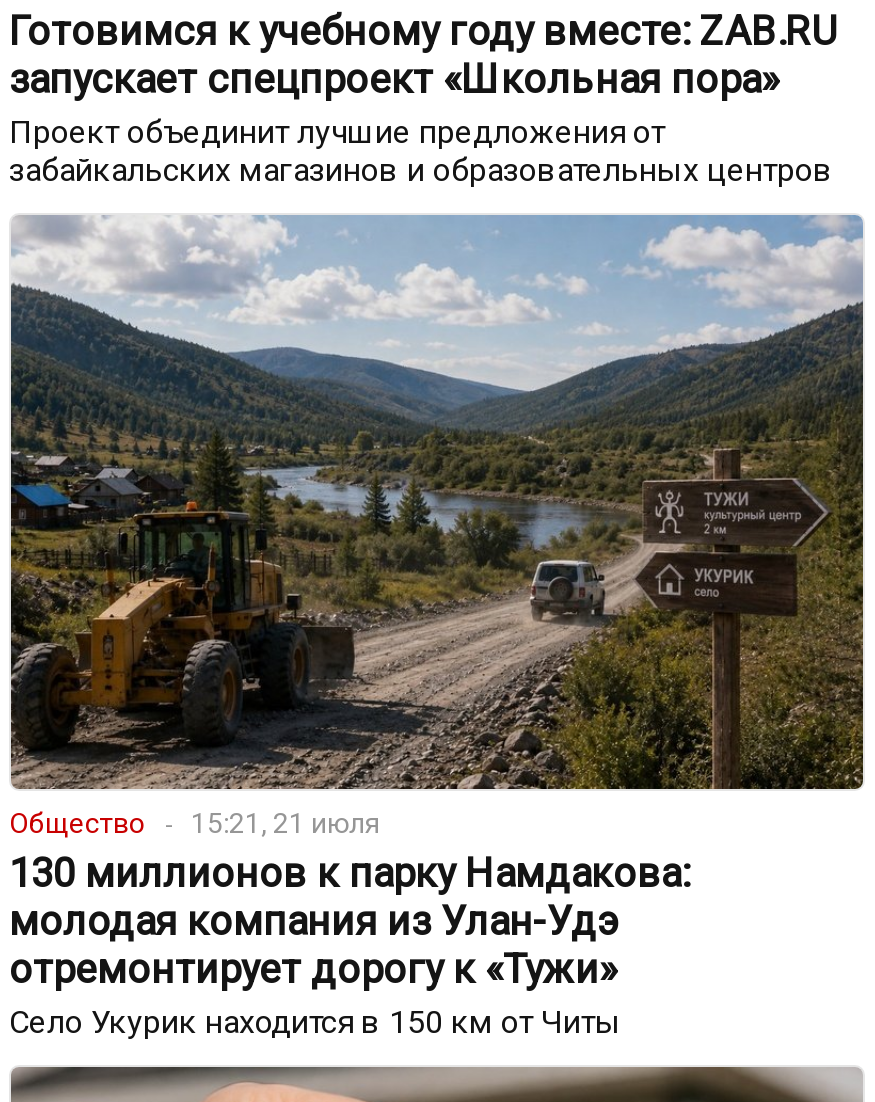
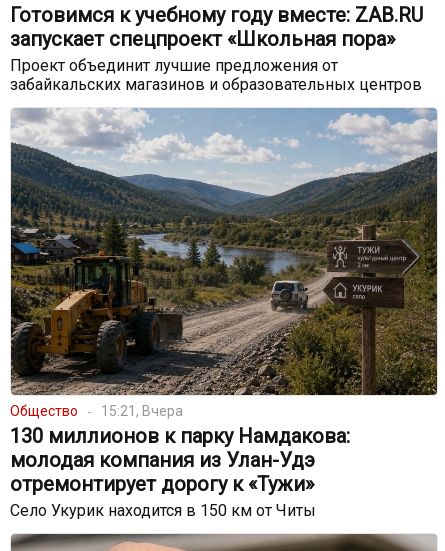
- Общество 15:21, 21 июля
+ Общество 15:21, Вчера
